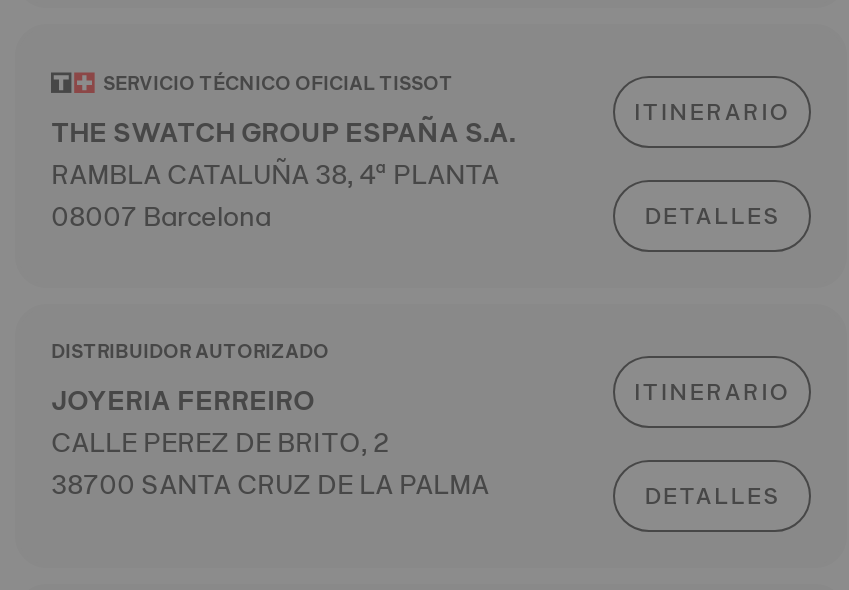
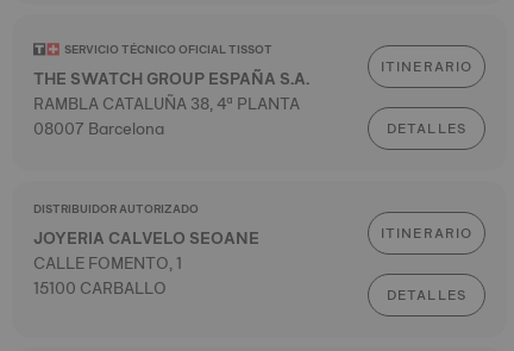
- JOYERIA FERREIRO
- CALLE PEREZ DE BRITO, 2
- 38700 SANTA CRUZ DE LA PALMA
+ JOYERIA CALVELO SEOANE
+ CALLE FOMENTO, 1
+ 15100 CARBALLO
